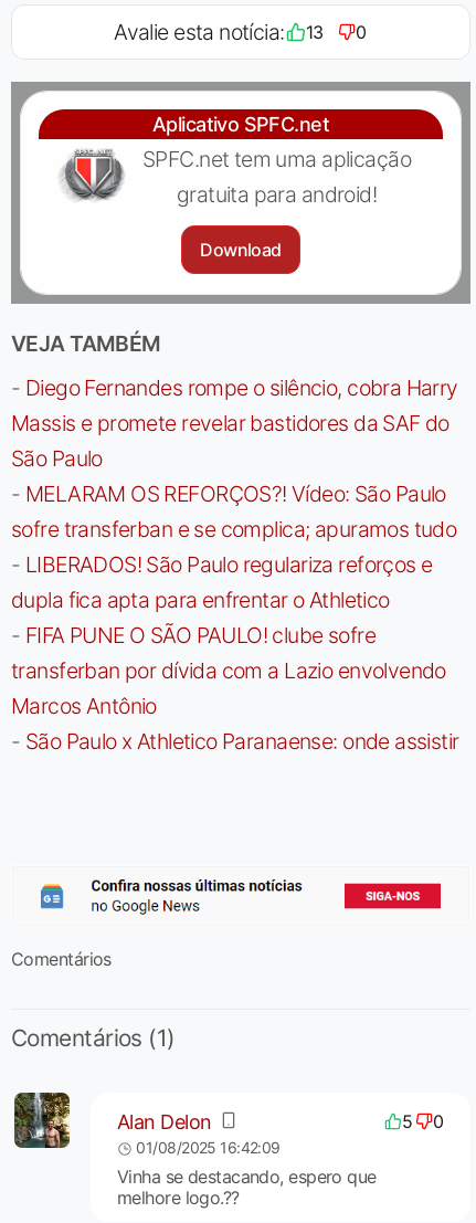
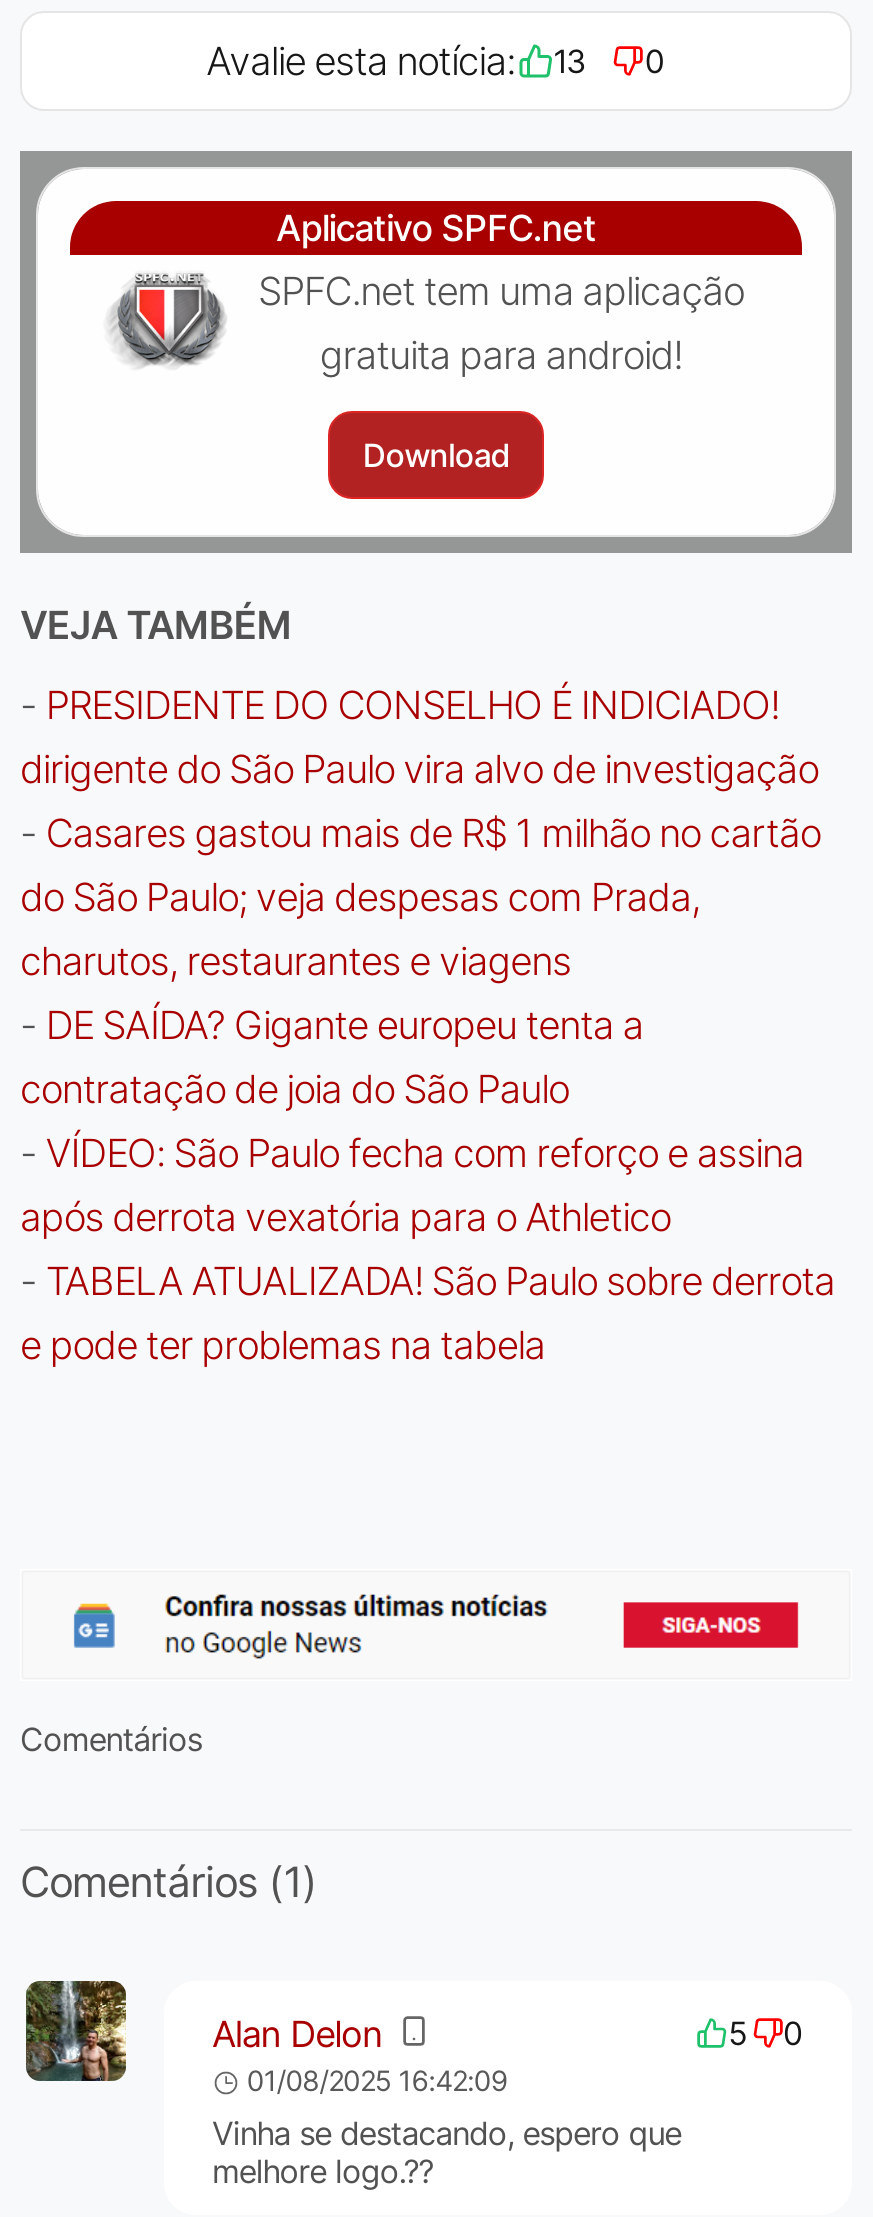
- - Diego Fernandes rompe o silêncio, cobra Harry
- Massis e promete revelar bastidores da SAF do
- São Paulo
- - MELARAM OS REFORÇOS?! Vídeo: São Paulo
- sofre transferban e se complica; apuramos tudo
- - LIBERADOS! São Paulo regulariza reforços e
- dupla fica apta para enfrentar o Athletico
- - FIFA PUNE O SÃO PAULO! clube sofre
- transferban por dívida com a Lazio envolvendo
- Marcos Antônio
- - São Paulo x Athletico Paranaense: onde assistir
+ - PRESIDENTE DO CONSELHO É INDICIADO!
+ dirigente do São Paulo vira alvo de investigação
+ - Casares gastou mais de R$ 1 milhão no cartão
+ do São Paulo; veja despesas com Prada,
+ charutos, restaurantes e viagens
+ - DE SAÍDA? Gigante europeu tenta a
+ contratação de joia do São Paulo
+ - VÍDEO: São Paulo fecha com reforço e assina
+ após derrota vexatória para o Athletico
+ - TABELA ATUALIZADA! São Paulo sobre derrota
+ e pode ter problemas na tabela
